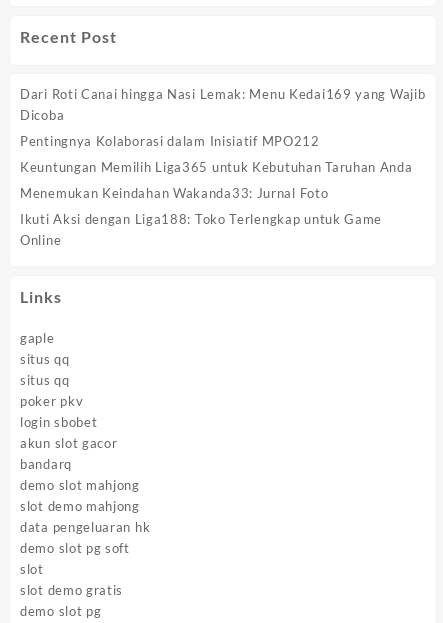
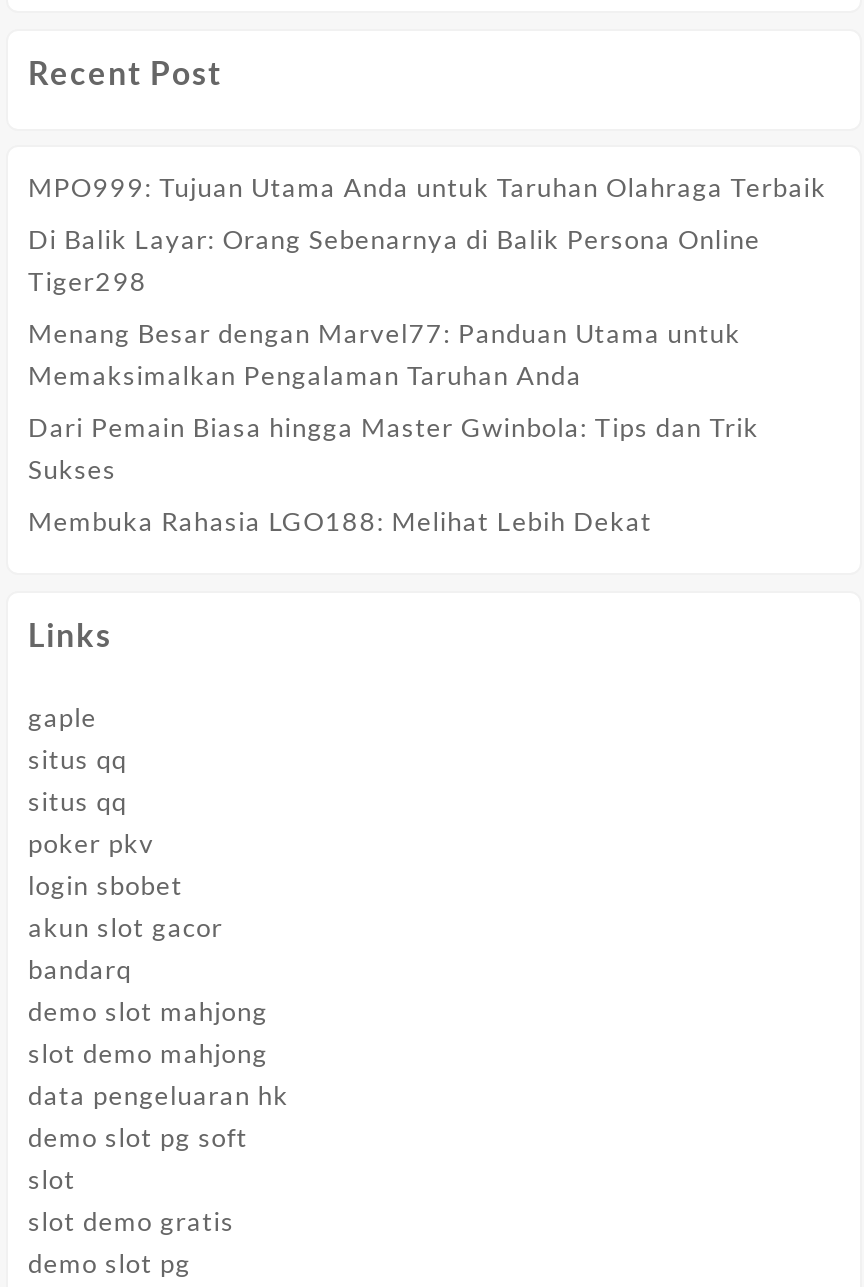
- Dari Roti Canai hingga Nasi Lemak: Menu Kedai169 yang Wajib
- Dicoba
+ MPO999: Tujuan Utama Anda untuk Taruhan Olahraga Terbaik

- Pentingnya Kolaborasi dalam Inisiatif MPO212
+ Di Balik Layar: Orang Sebenarnya di Balik Persona Online
+ Tiger298

- Keuntungan Memilih Liga365 untuk Kebutuhan Taruhan Anda
+ Menang Besar dengan Marvel77: Panduan Utama untuk
+ Memaksimalkan Pengalaman Taruhan Anda

- Menemukan Keindahan Wakanda33: Jurnal Foto
+ Dari Pemain Biasa hingga Master Gwinbola: Tips dan Trik
+ Sukses

- Ikuti Aksi dengan Liga188: Toko Terlengkap untuk Game
- Online
+ Membuka Rahasia LGO188: Melihat Lebih Dekat
